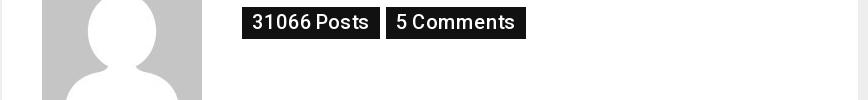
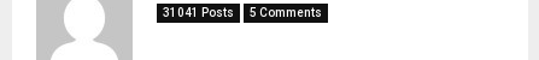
- 31066 Posts 5 Comments
+ 31041 Posts 5 Comments
